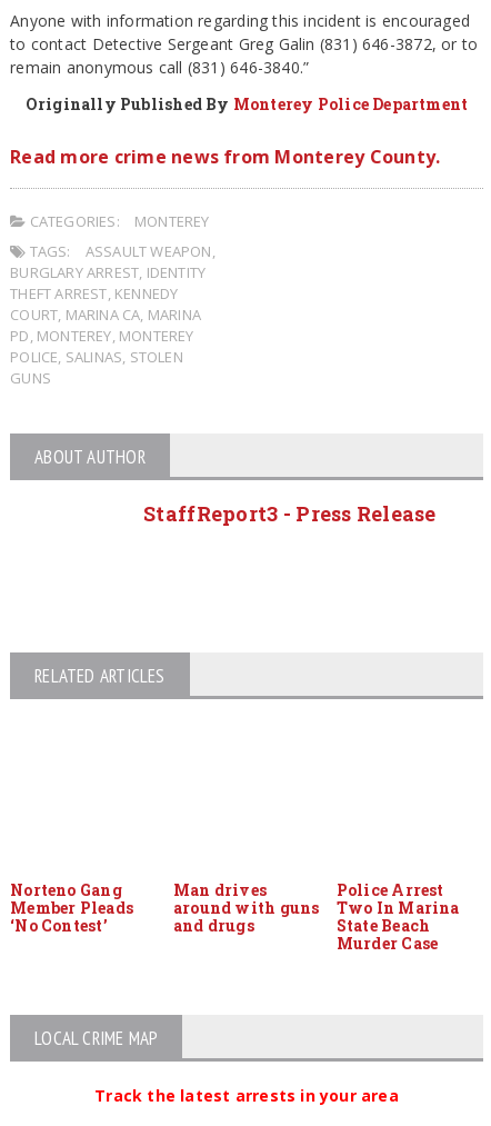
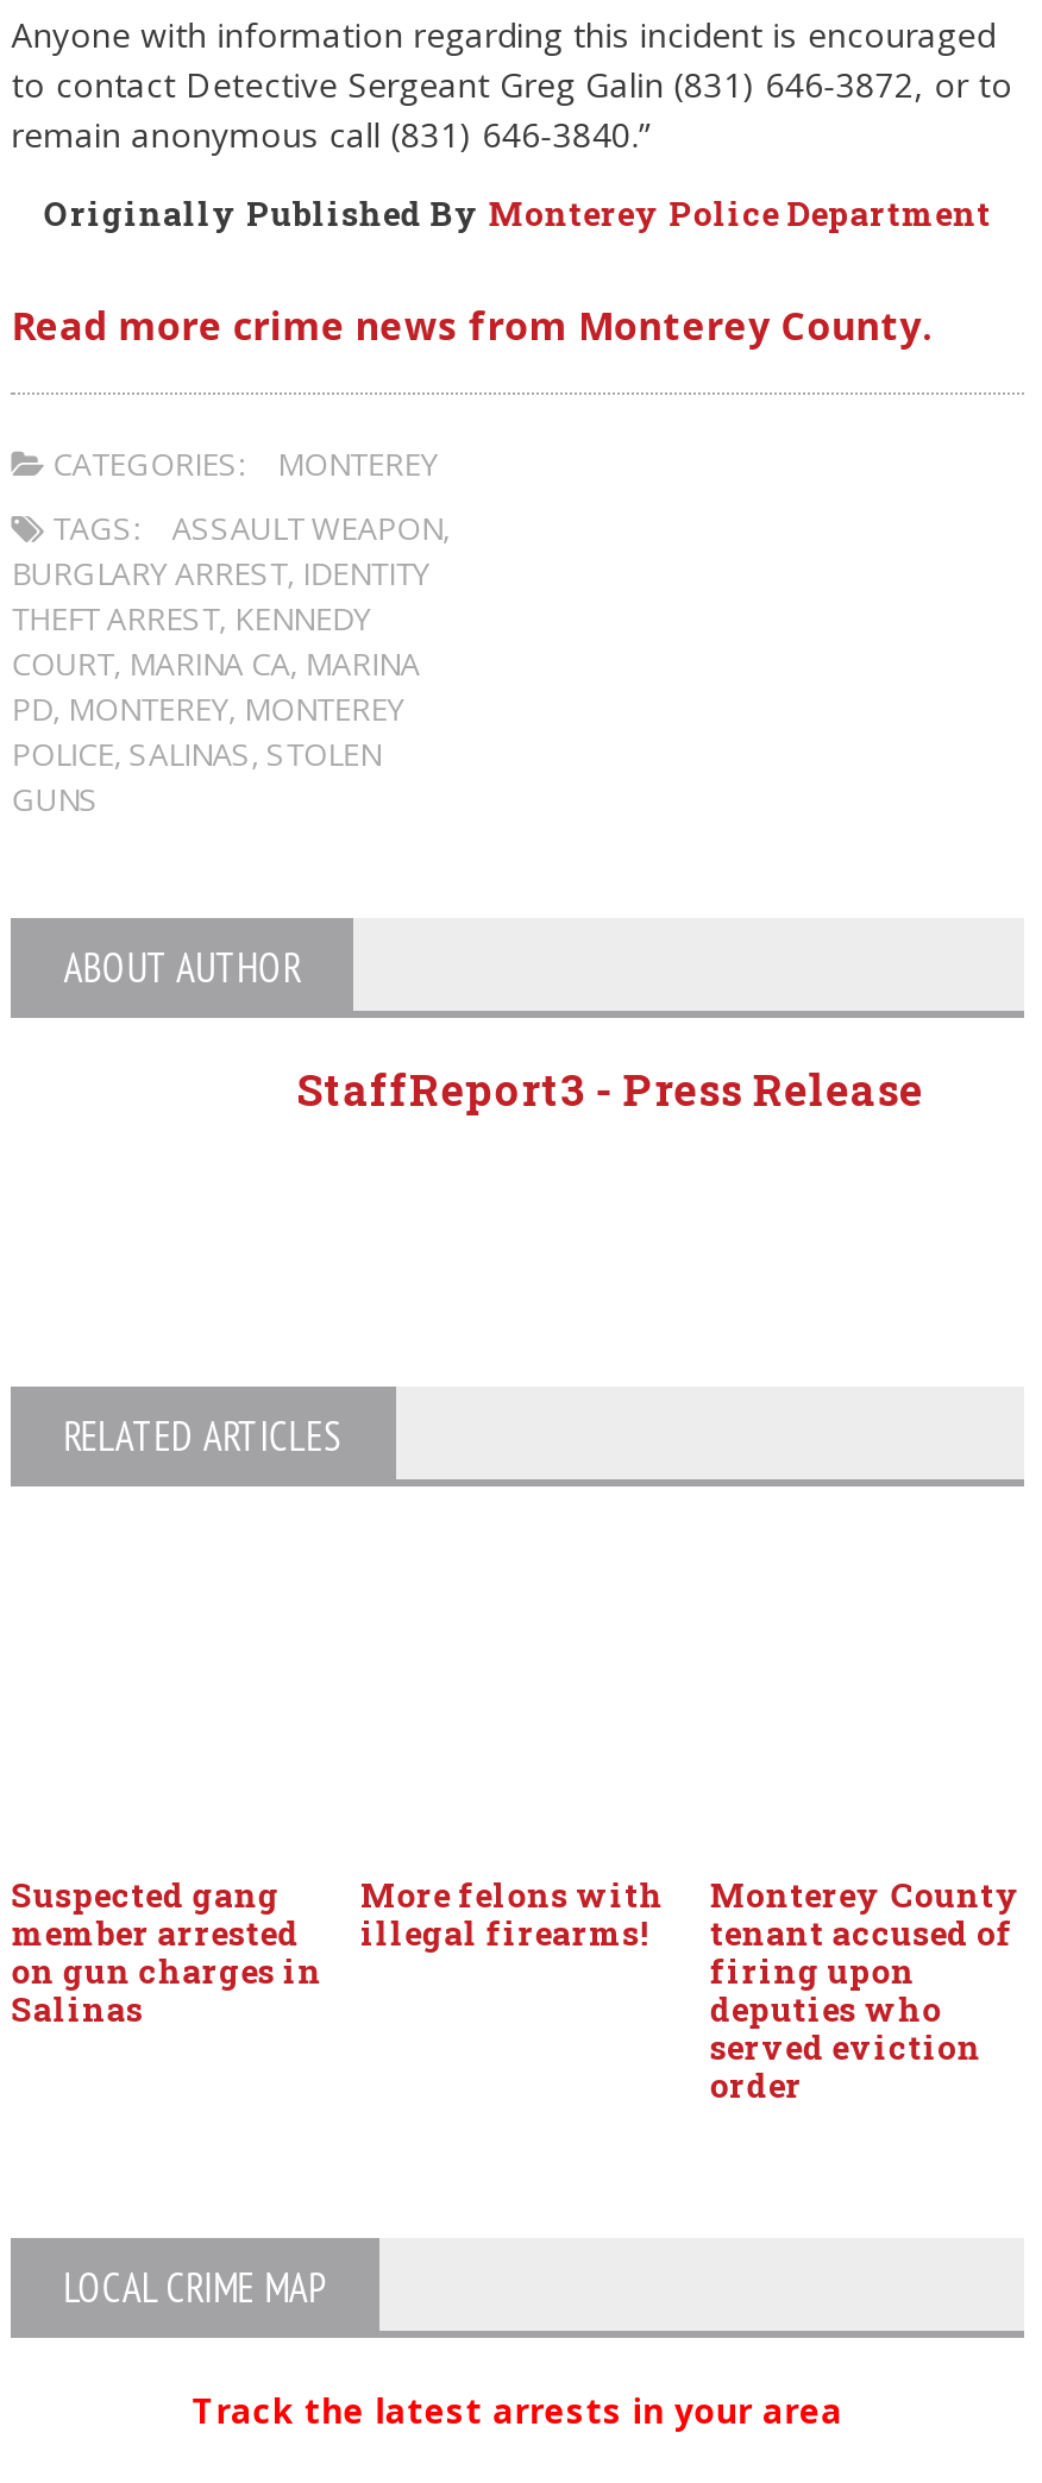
- Norteno Gang
- Member Pleads
- ‘No Contest’
+ Suspected gang
+ member arrested
+ on gun charges in
+ Salinas

- Man drives
- around with guns
- and drugs
+ More felons with
+ illegal firearms!

- Police Arrest
- Two In Marina
- State Beach
- Murder Case
+ Monterey County
+ tenant accused of
+ firing upon
+ deputies who
+ served eviction
+ order
